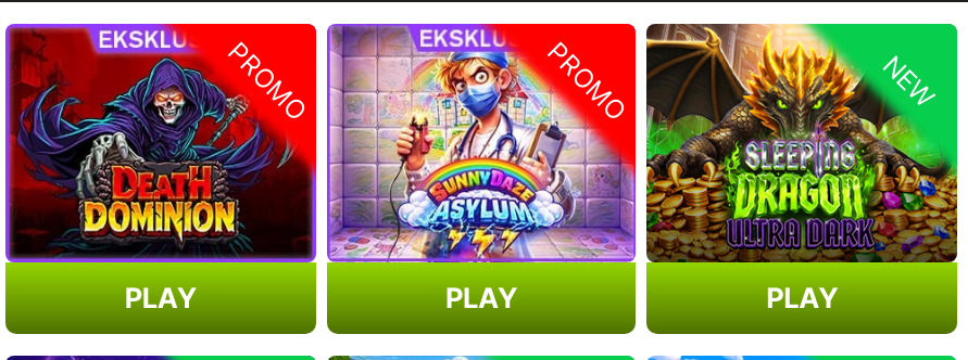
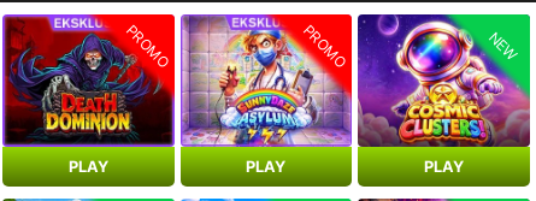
- [image]
+ [image]
